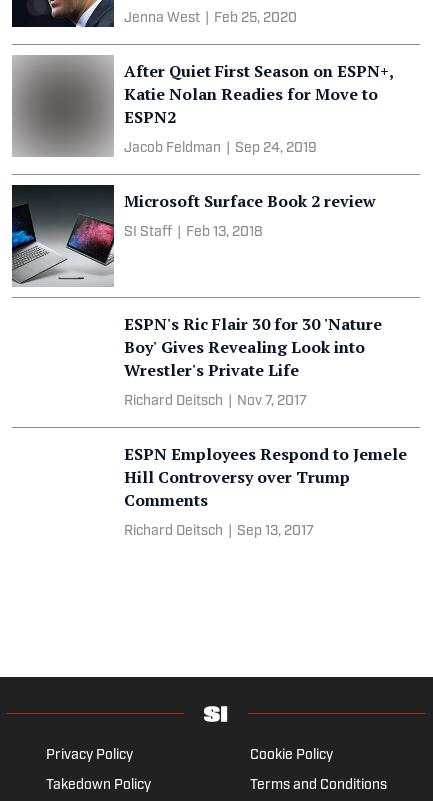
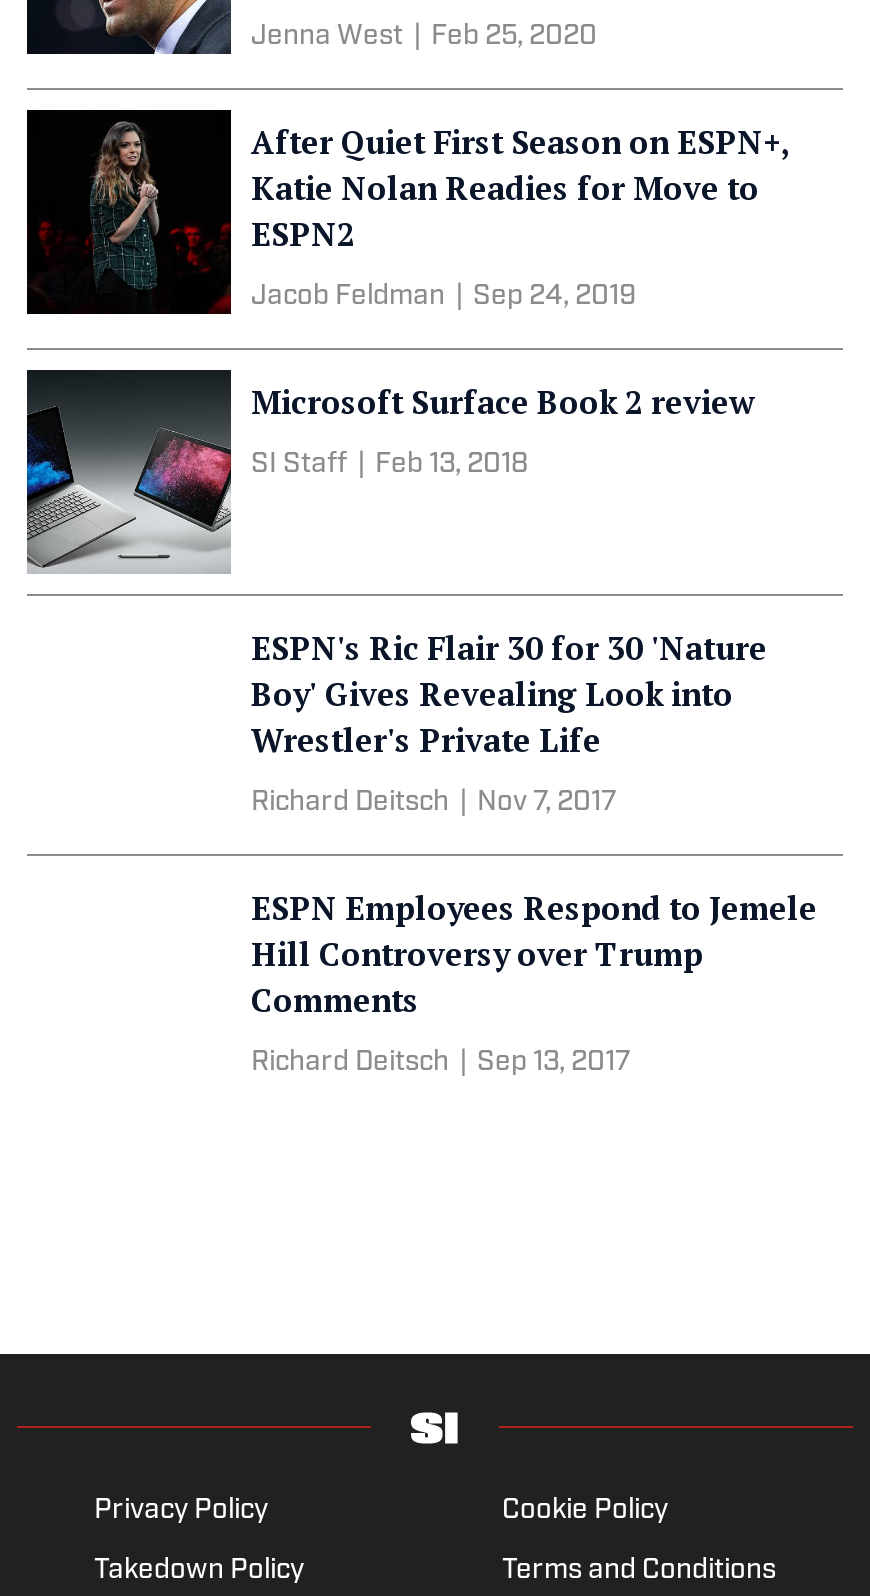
- [image]
+ [image]
